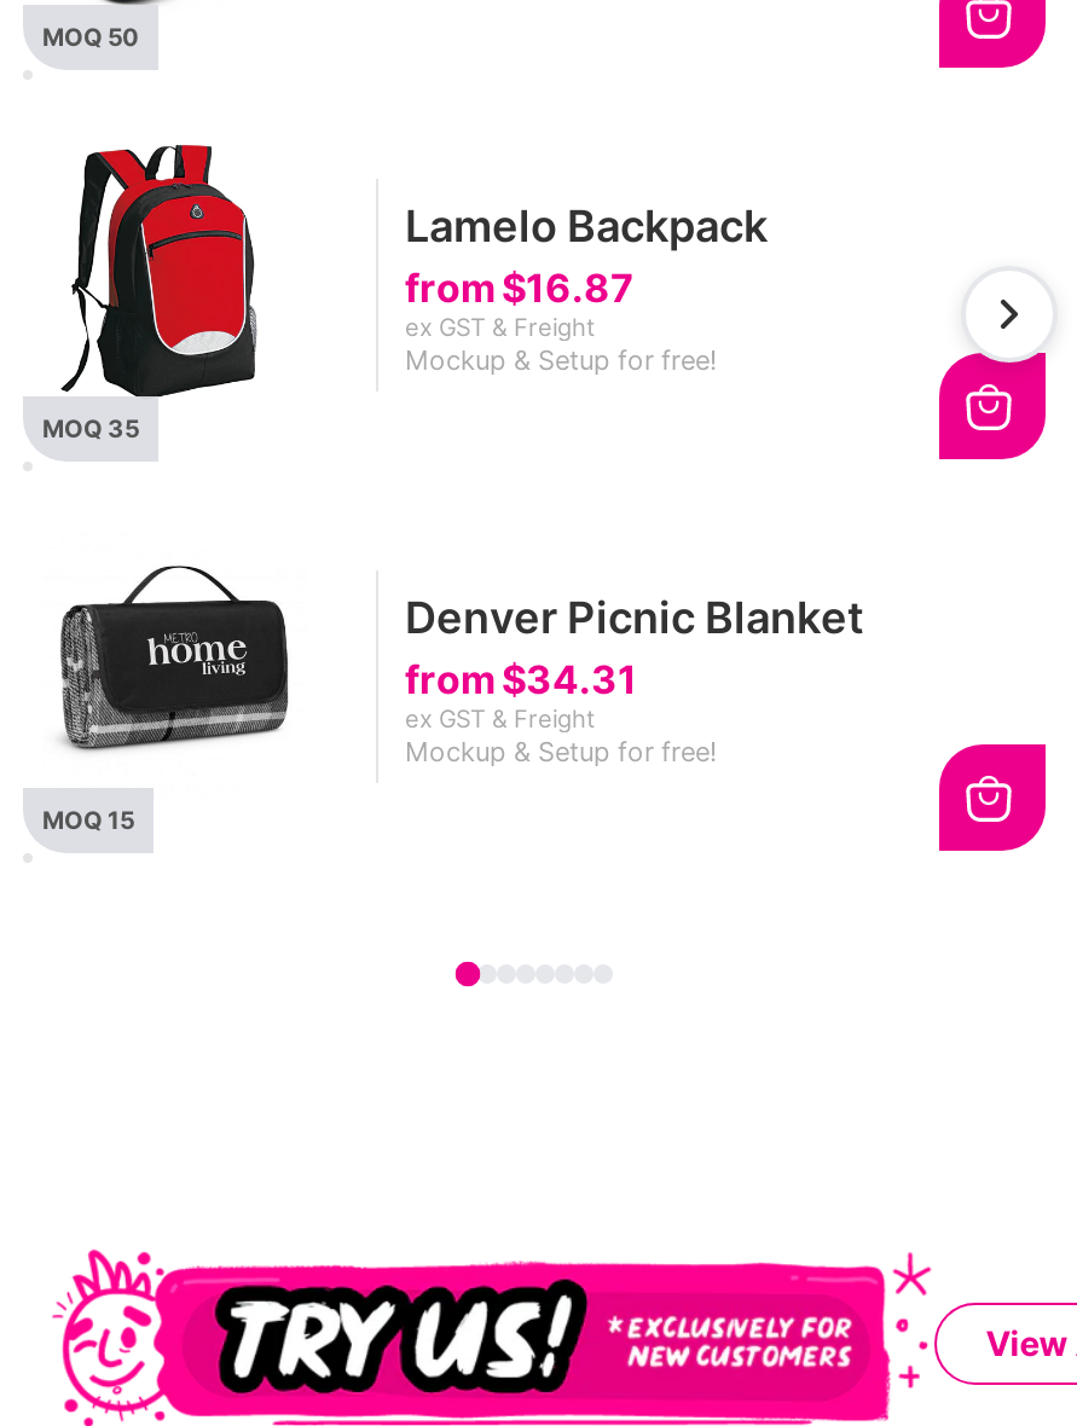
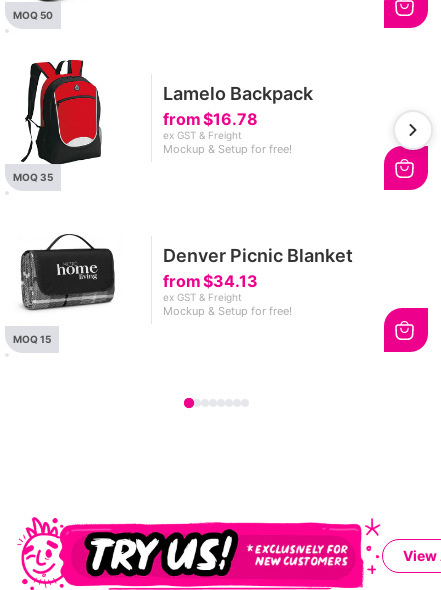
- from $16.87
+ from $16.78

- from $34.31
+ from $34.13
